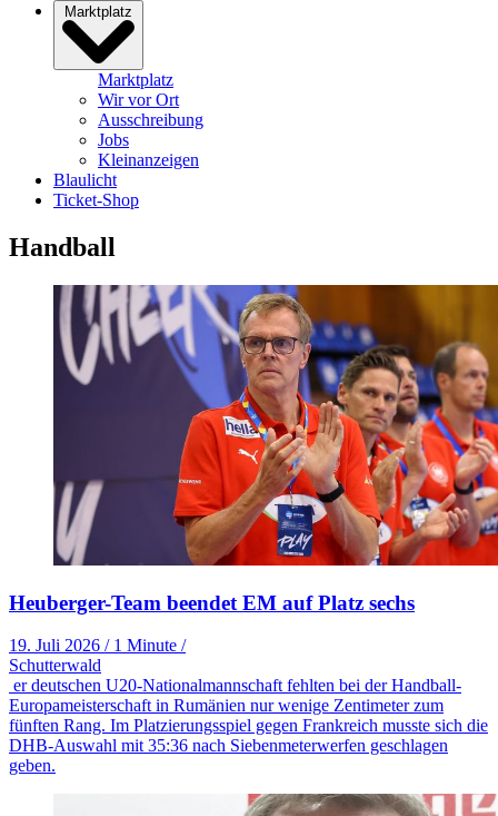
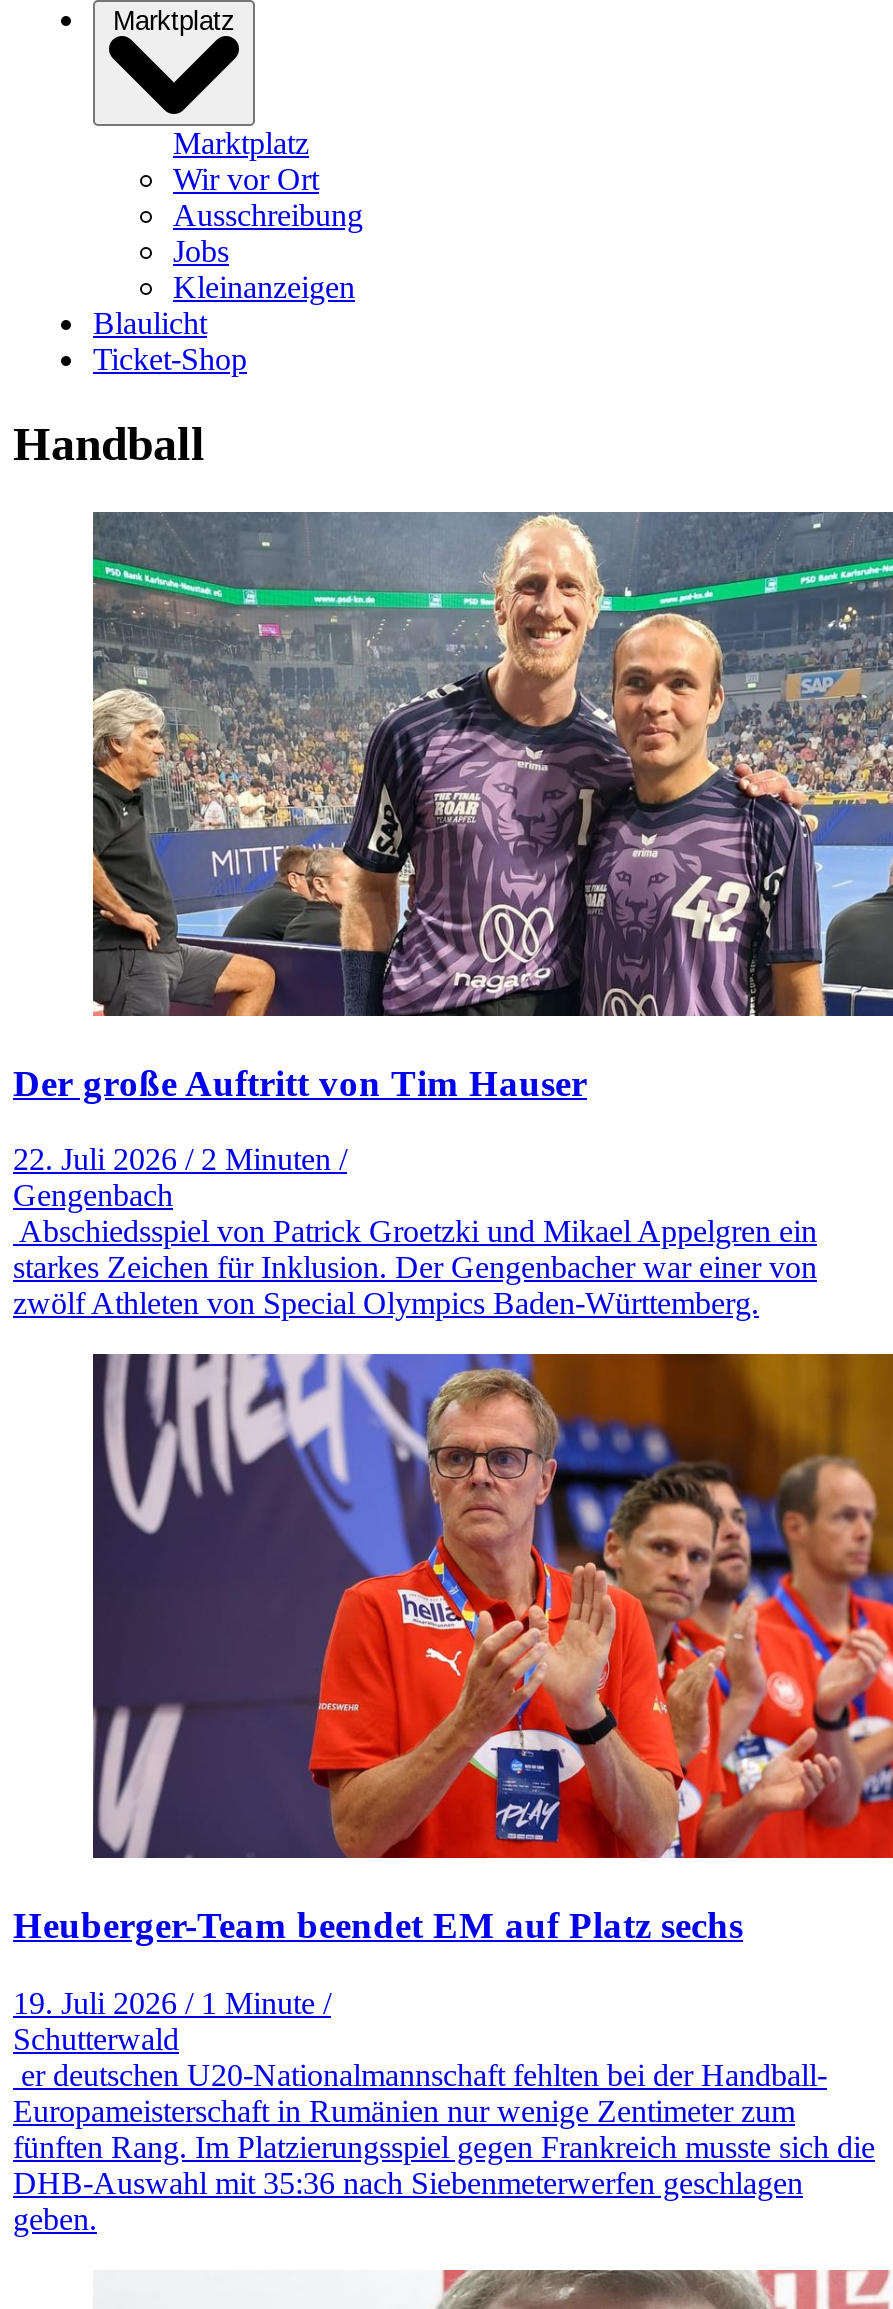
+ [image]
+ Der große Auftritt von Tim Hauser
+ 22. Juli 2026 / 2 Minuten /
+ Gengenbach
+ Abschiedsspiel von Patrick Groetzki und Mikael Appelgren ein
+ starkes Zeichen für Inklusion. Der Gengenbacher war einer von
+ zwölf Athleten von Special Olympics Baden-Württemberg.
